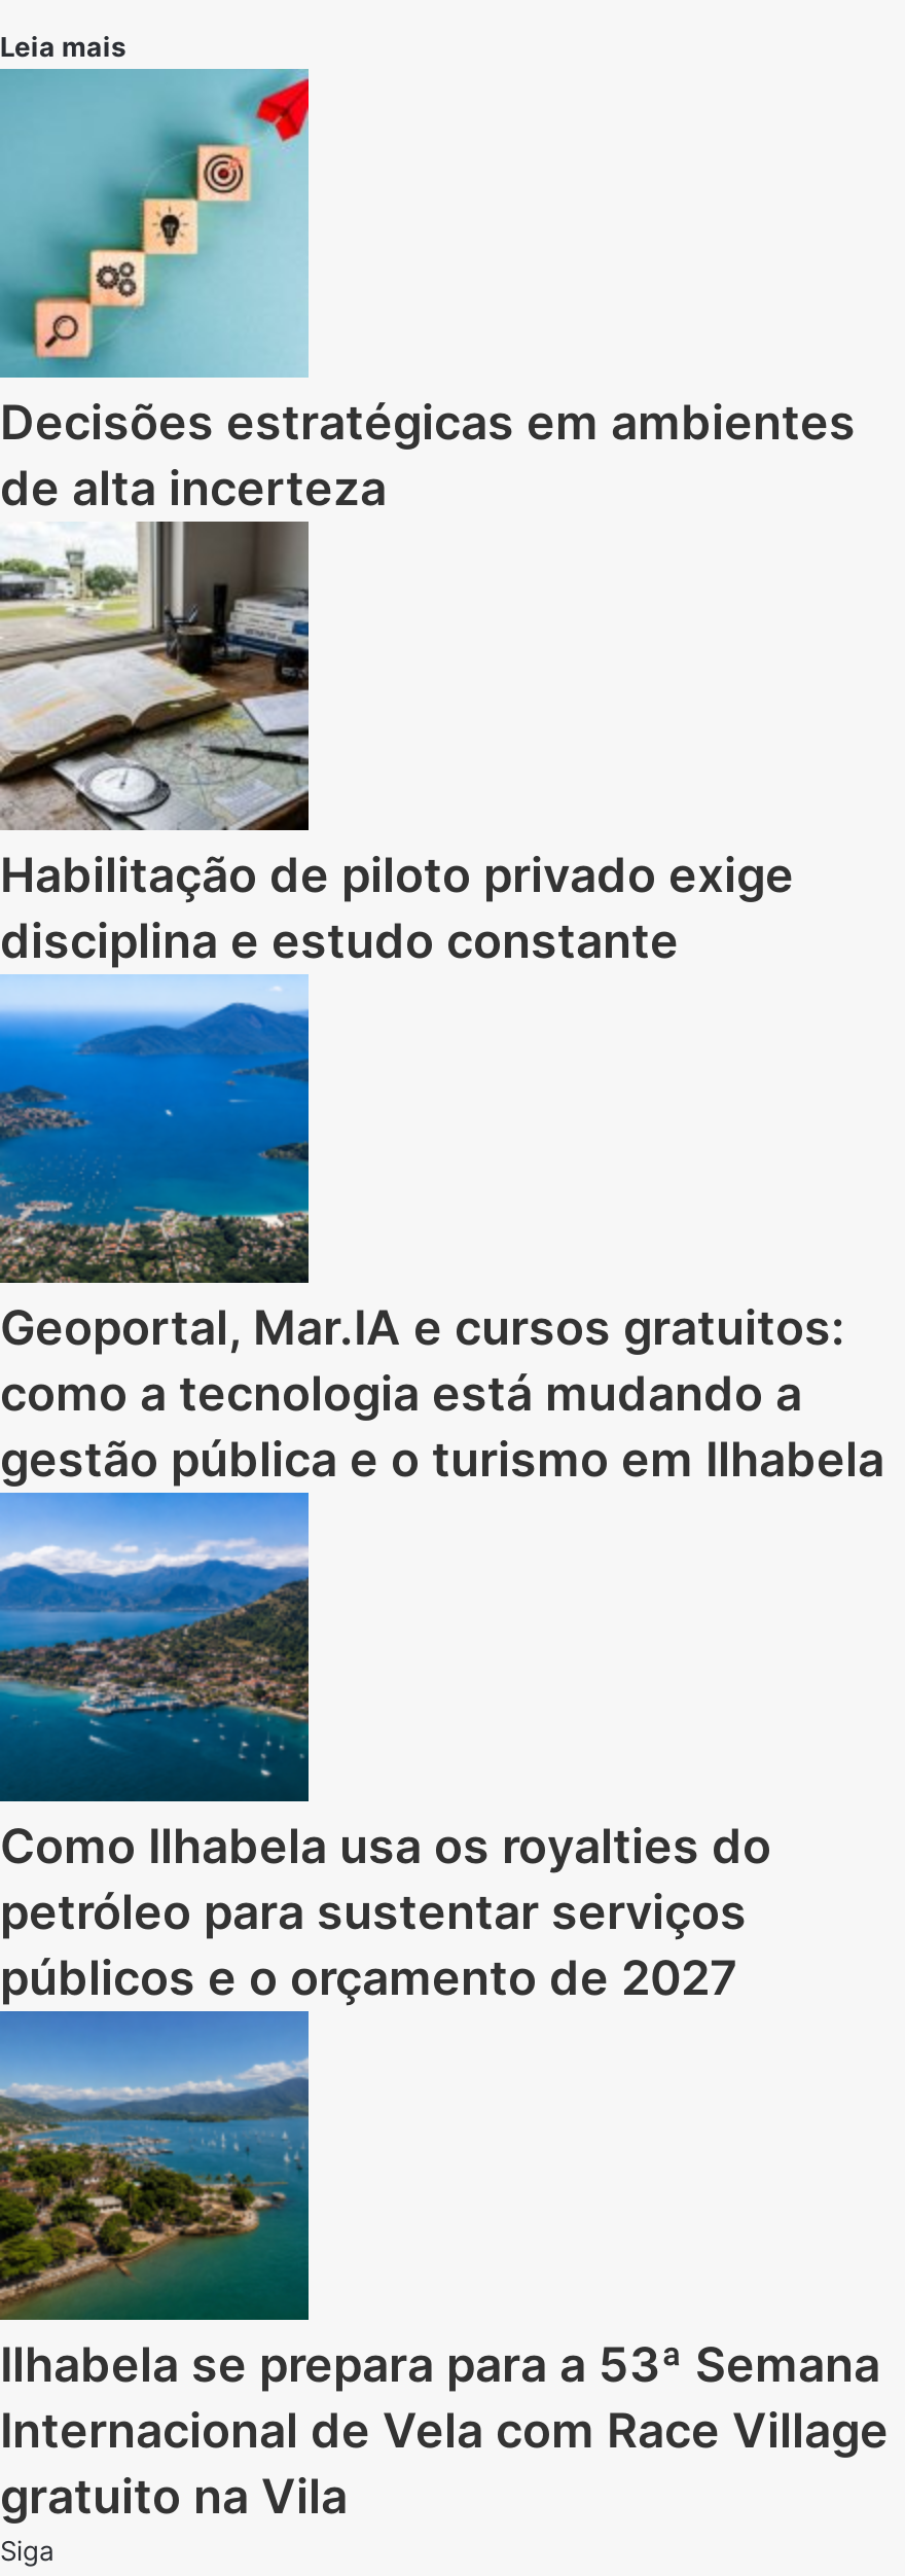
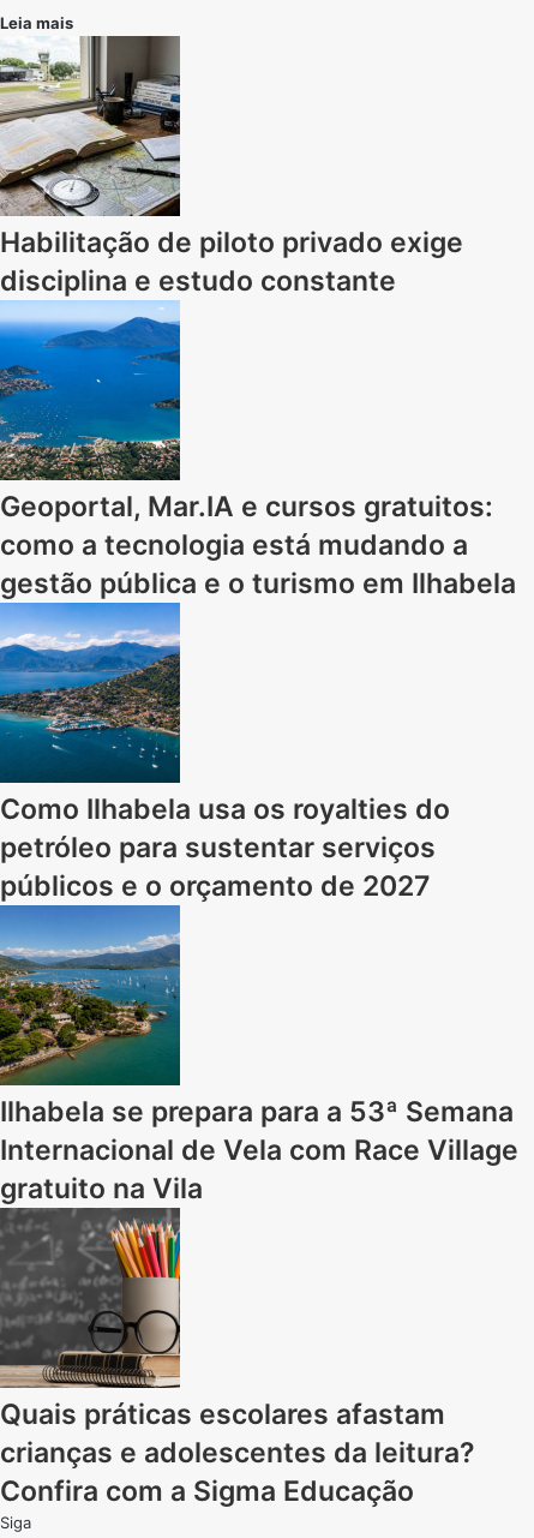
- [image]
- Decisões estratégicas em ambientes
- de alta incerteza

moved up: [image] | Habilitação de piloto privado exige | disciplina e estudo constante | ... | Internacional de Vela com Race Village | gratuito na Vila

+ [image]
+ Quais práticas escolares afastam
+ crianças e adolescentes da leitura?
+ Confira com a Sigma Educação
